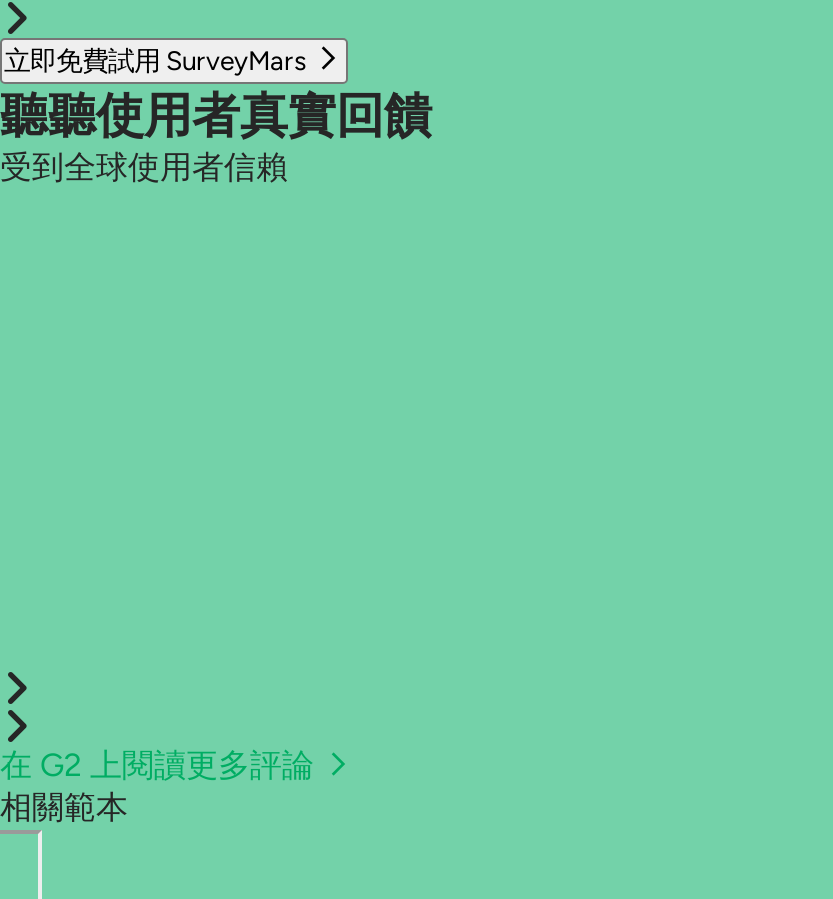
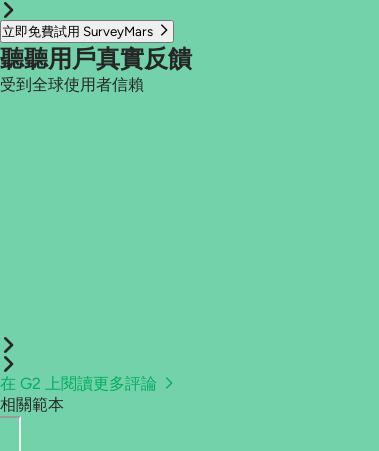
- 聽聽使用者真實回饋
+ 聽聽用戶真實反饋
